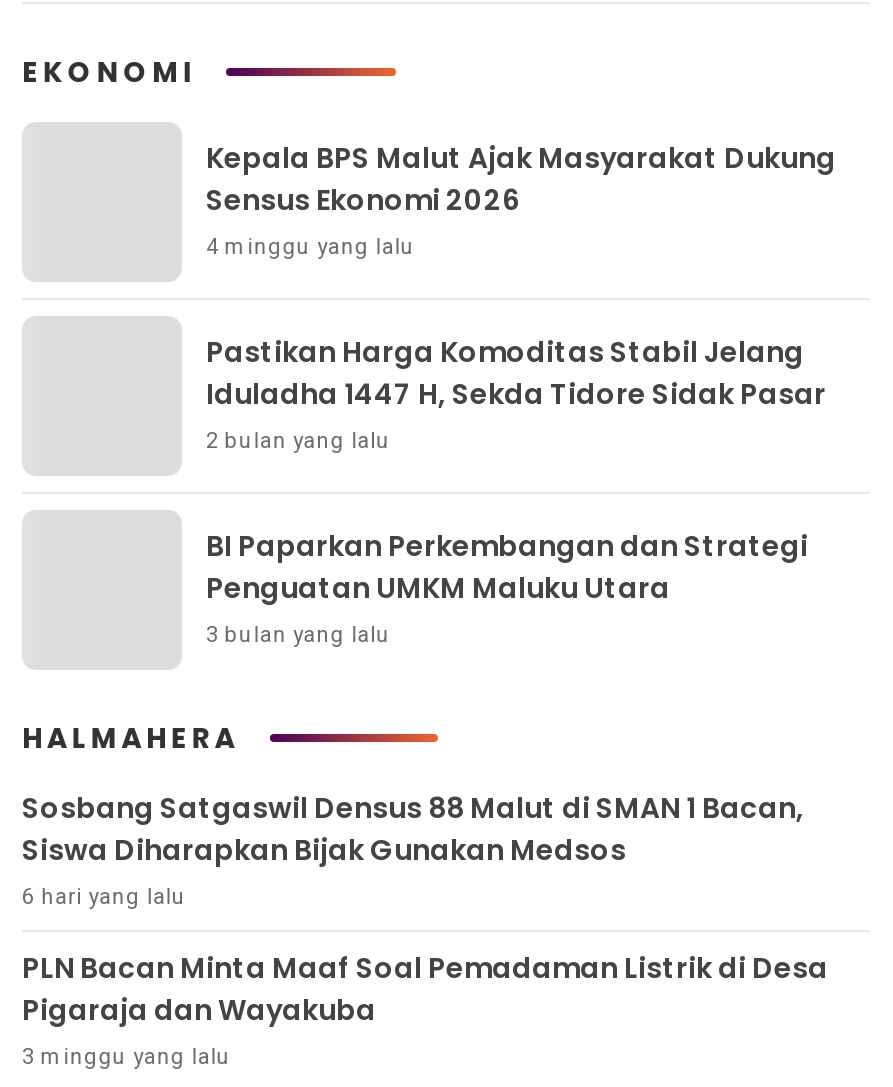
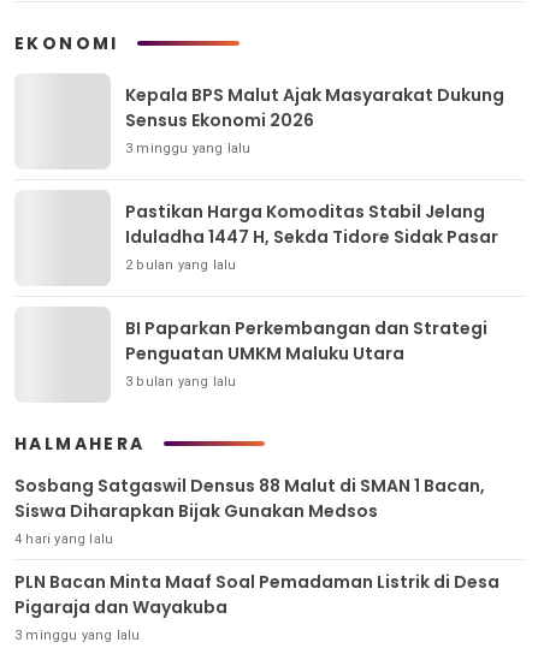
- 4 minggu yang lalu
+ 3 minggu yang lalu

- 6 hari yang lalu
+ 4 hari yang lalu
